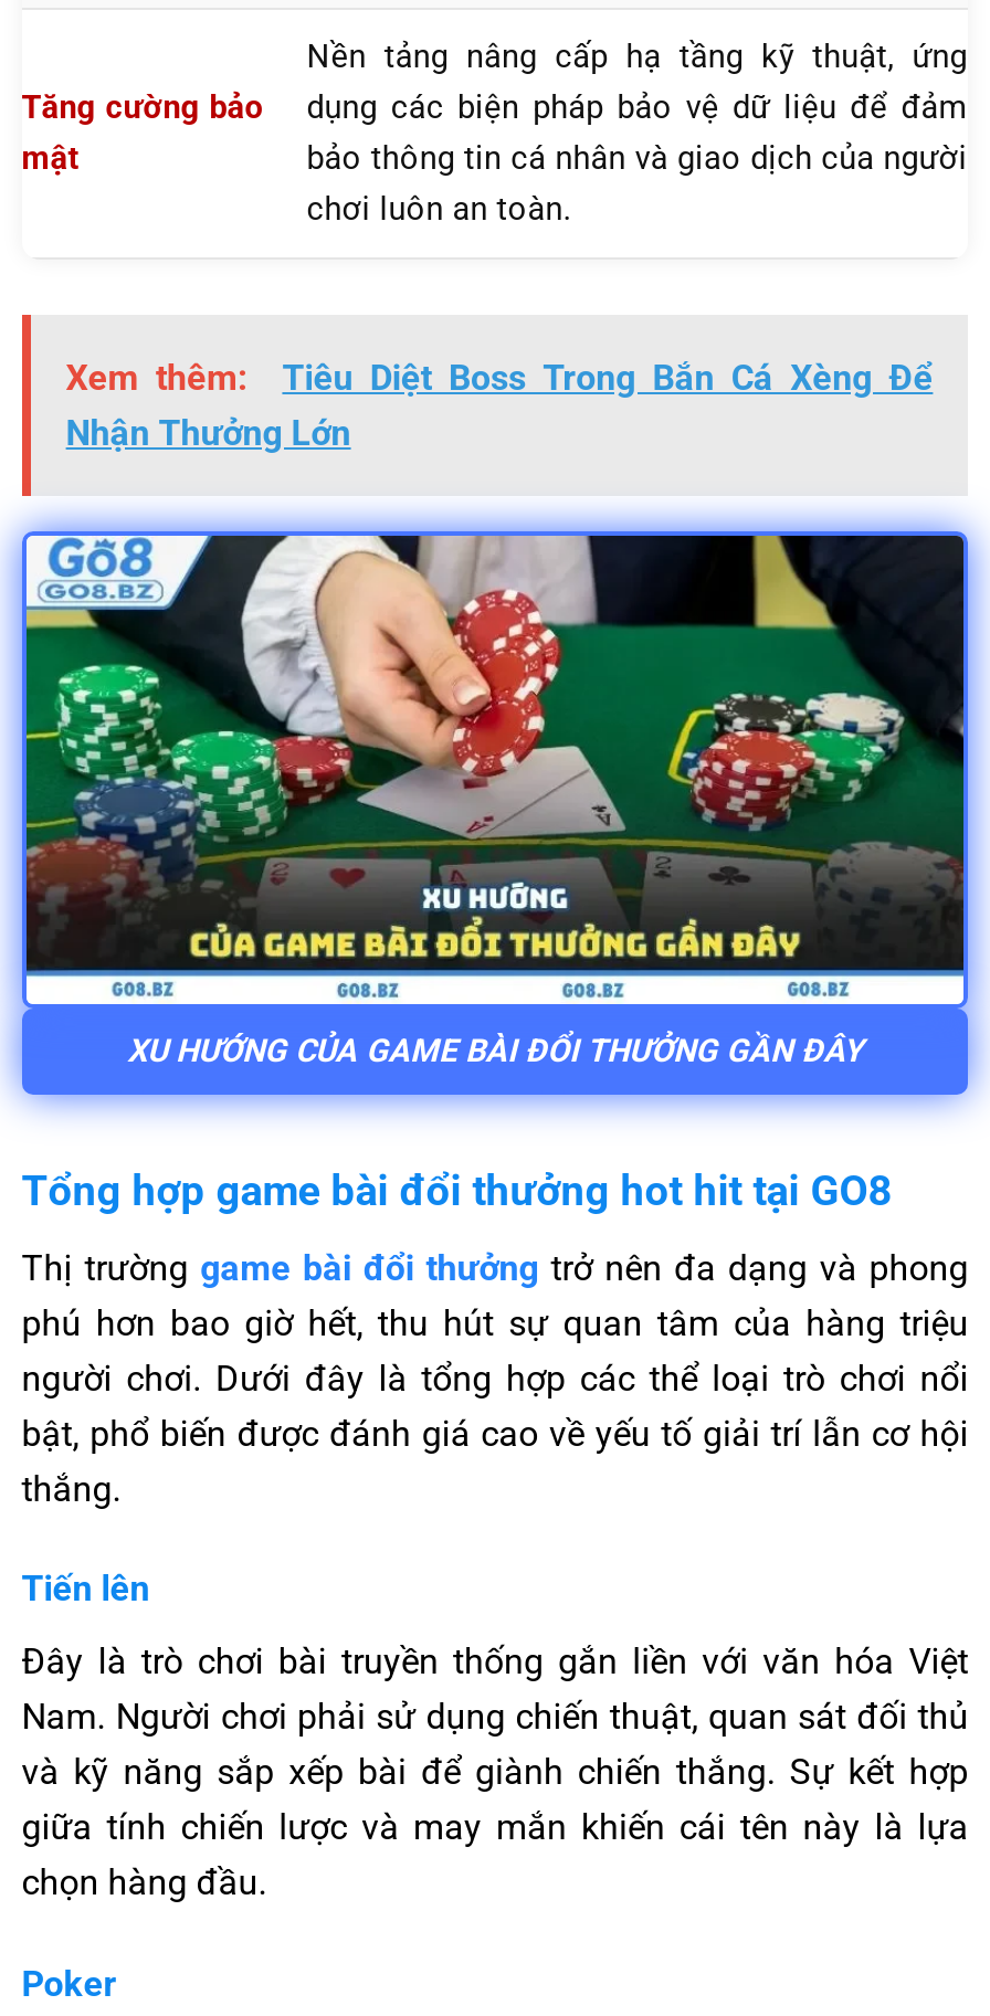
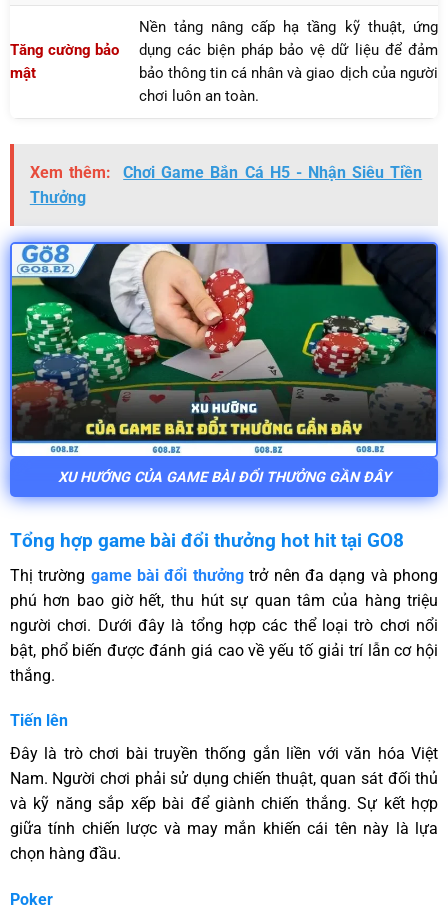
- Tiêu Diệt Boss Trong Bắn Cá Xèng Để
- Nhận Thưởng Lớn
+ Chơi Game Bắn Cá H5 - Nhận Siêu Tiền
+ Thưởng
